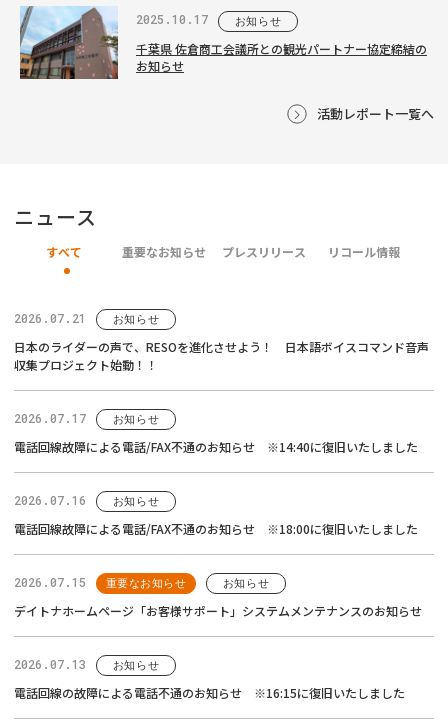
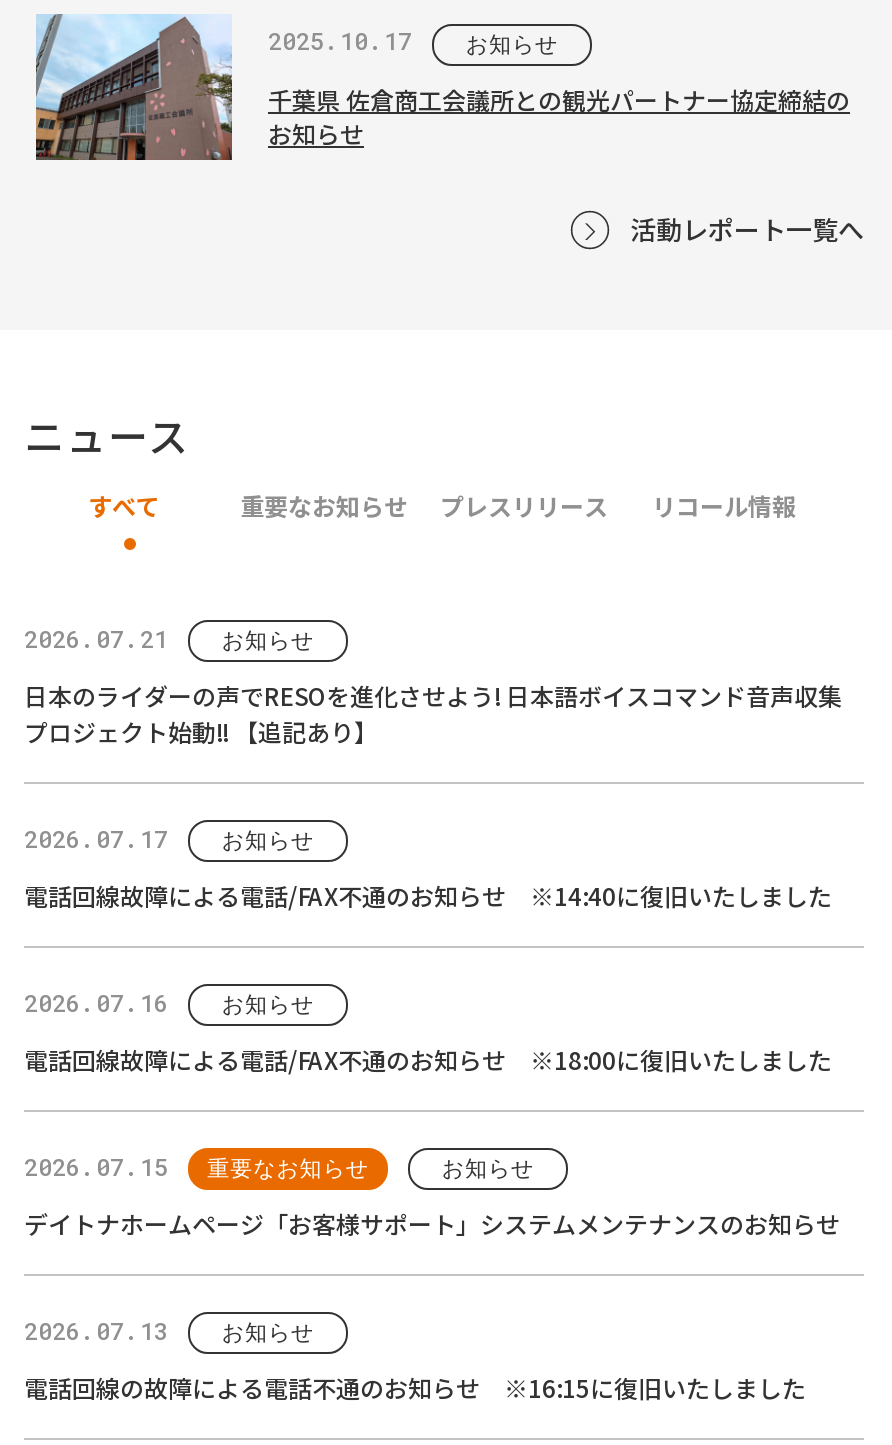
- 日本のライダーの声で、RESOを進化させよう！ 日本語ボイスコマンド音声
- 収集プロジェクト始動！！
+ 日本のライダーの声でRESOを進化させよう! 日本語ボイスコマンド音声収集
+ プロジェクト始動!! 【追記あり】
